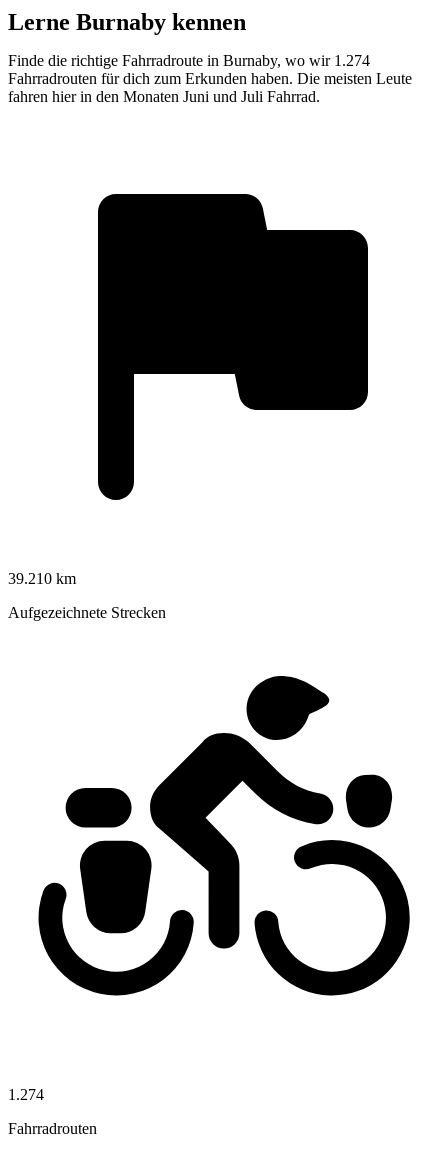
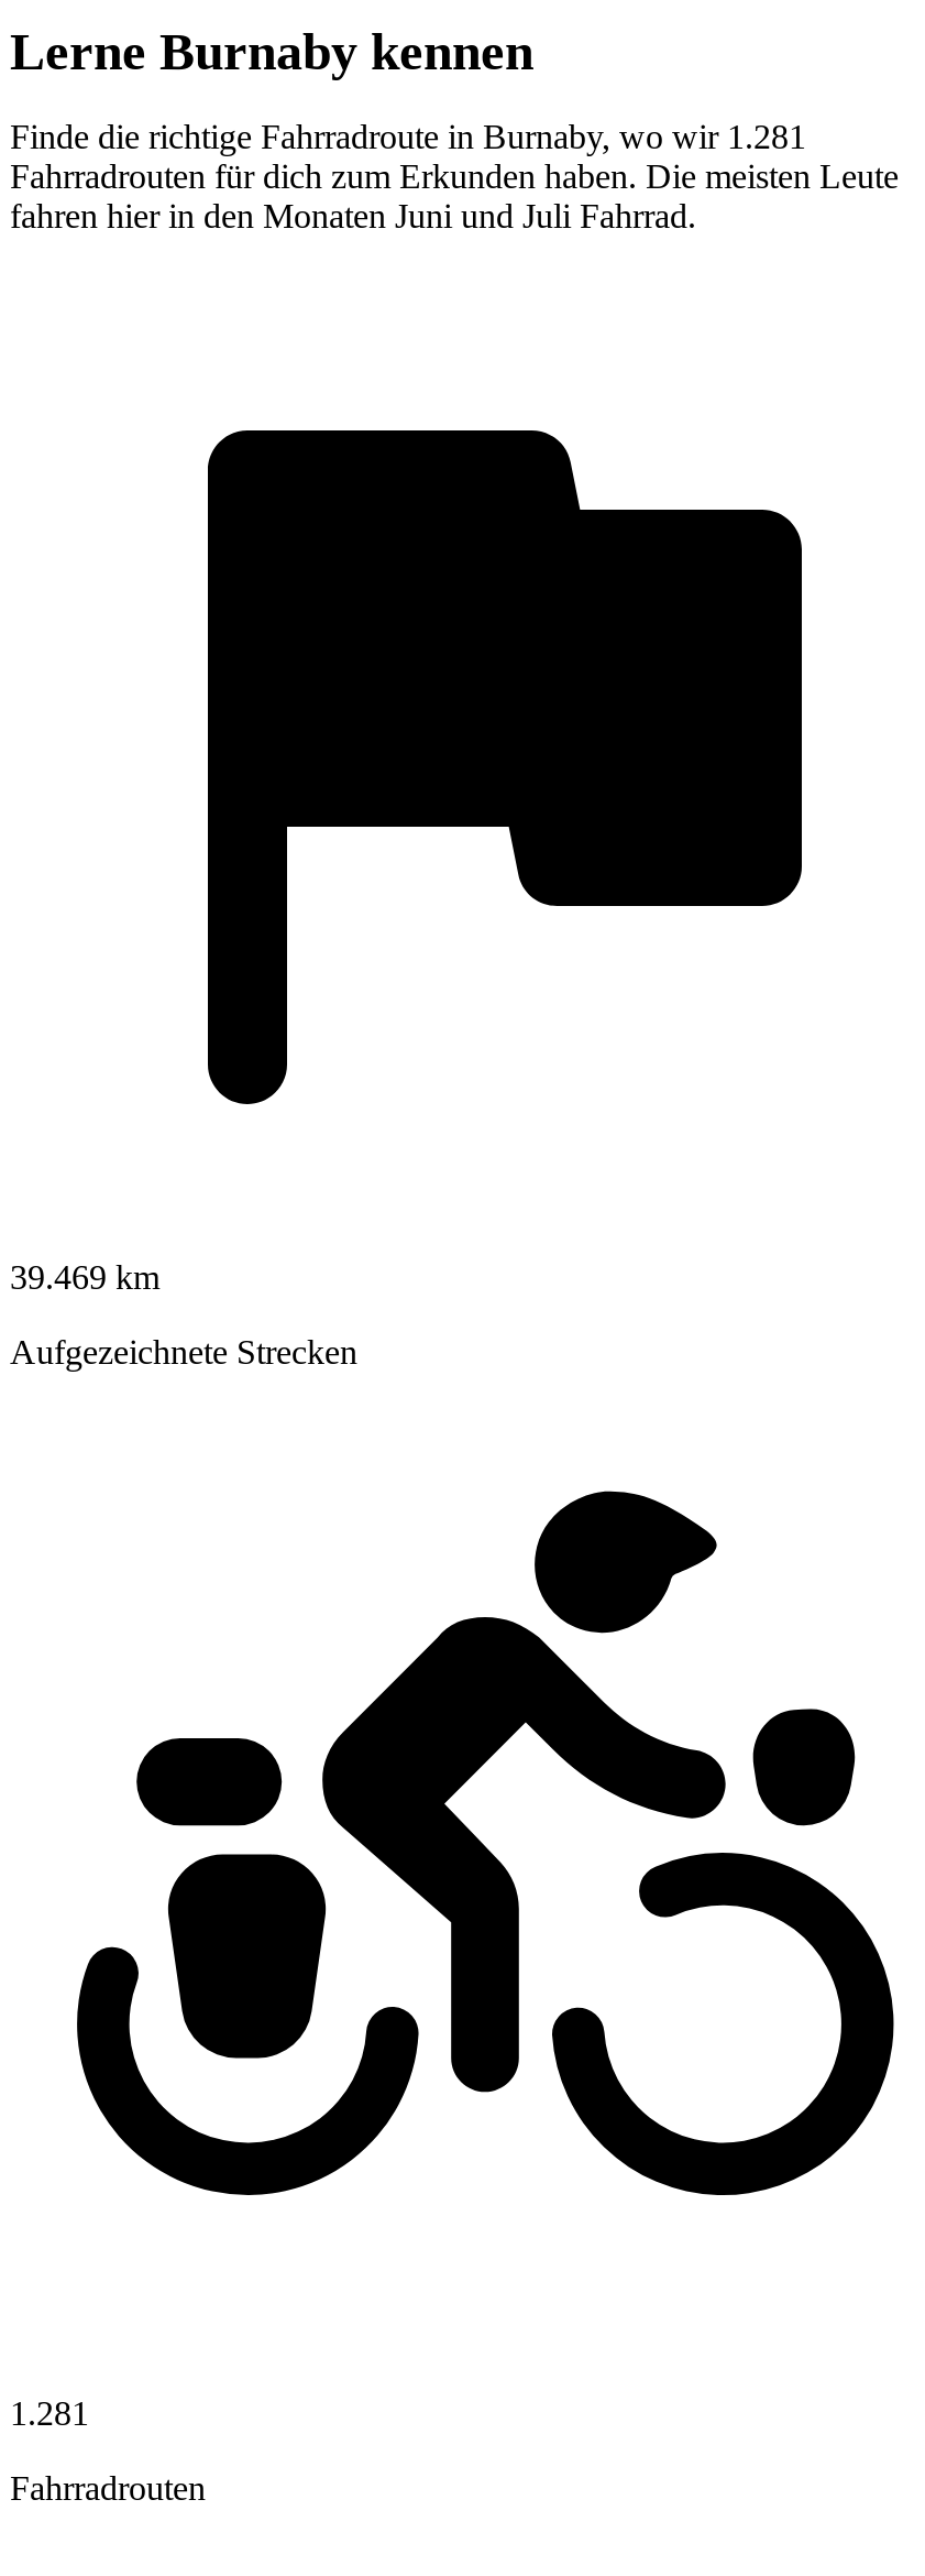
- Finde die richtige Fahrradroute in Burnaby, wo wir 1.274
+ Finde die richtige Fahrradroute in Burnaby, wo wir 1.281

- 39.210 km
+ 39.469 km

- 1.274
+ 1.281
